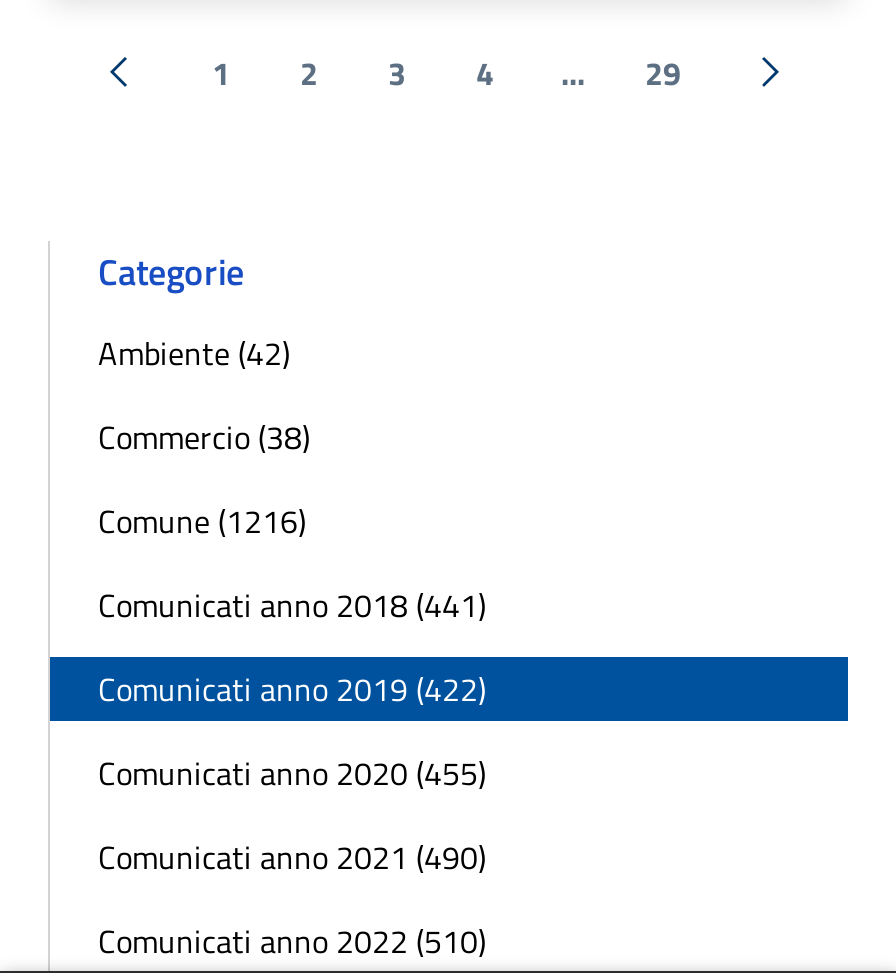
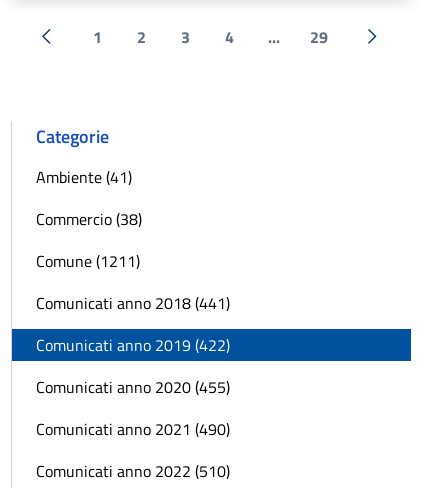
- Ambiente (42)
+ Ambiente (41)

- Comune (1216)
+ Comune (1211)
